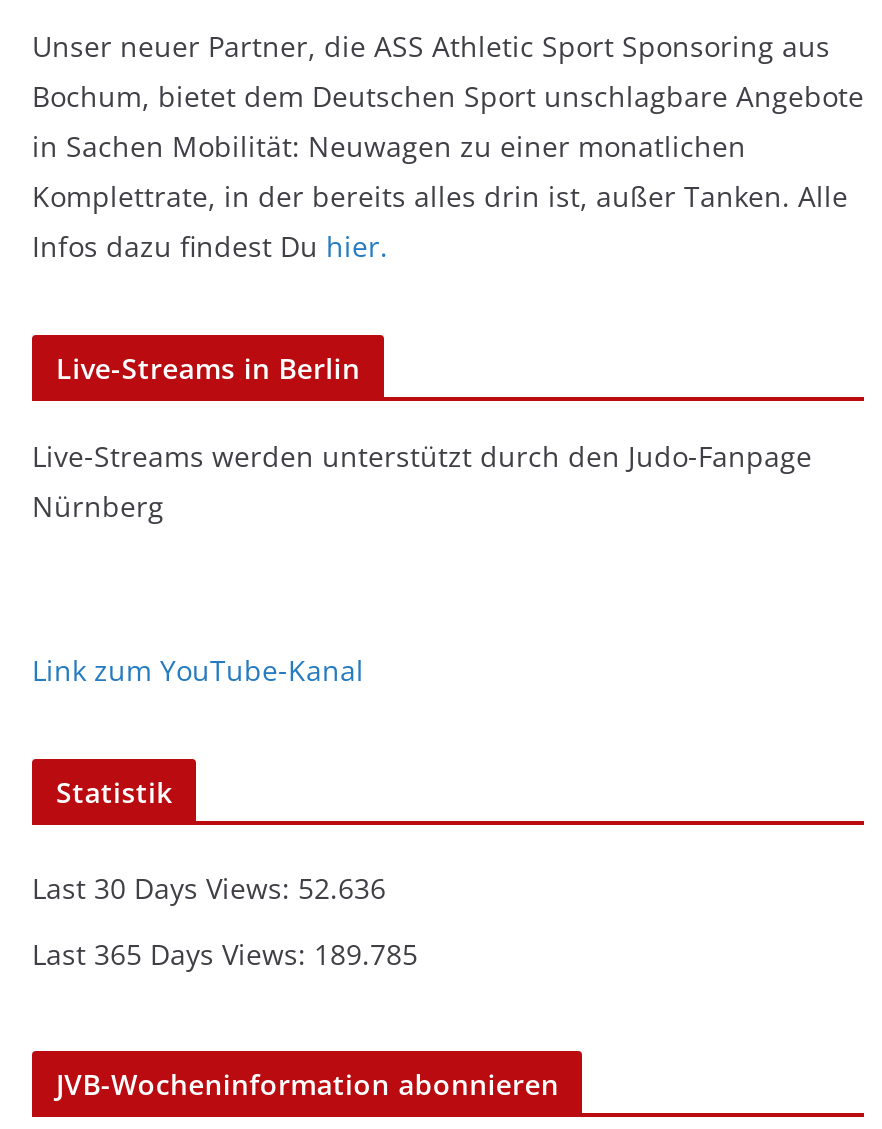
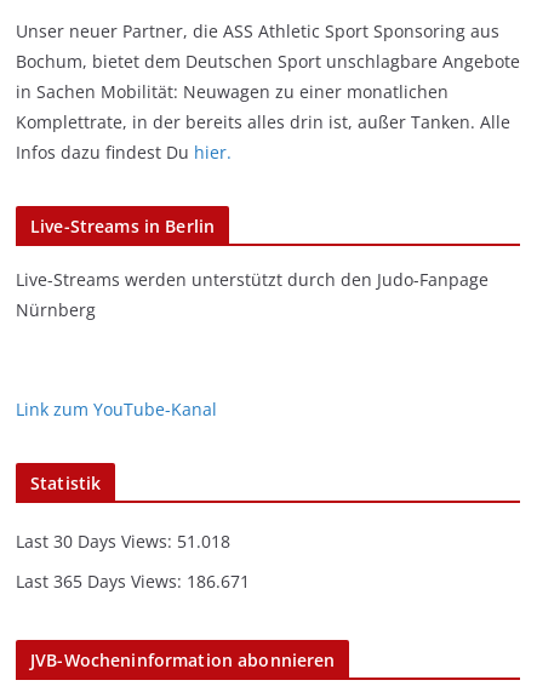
- Last 30 Days Views: 52.636
+ Last 30 Days Views: 51.018

- Last 365 Days Views: 189.785
+ Last 365 Days Views: 186.671
